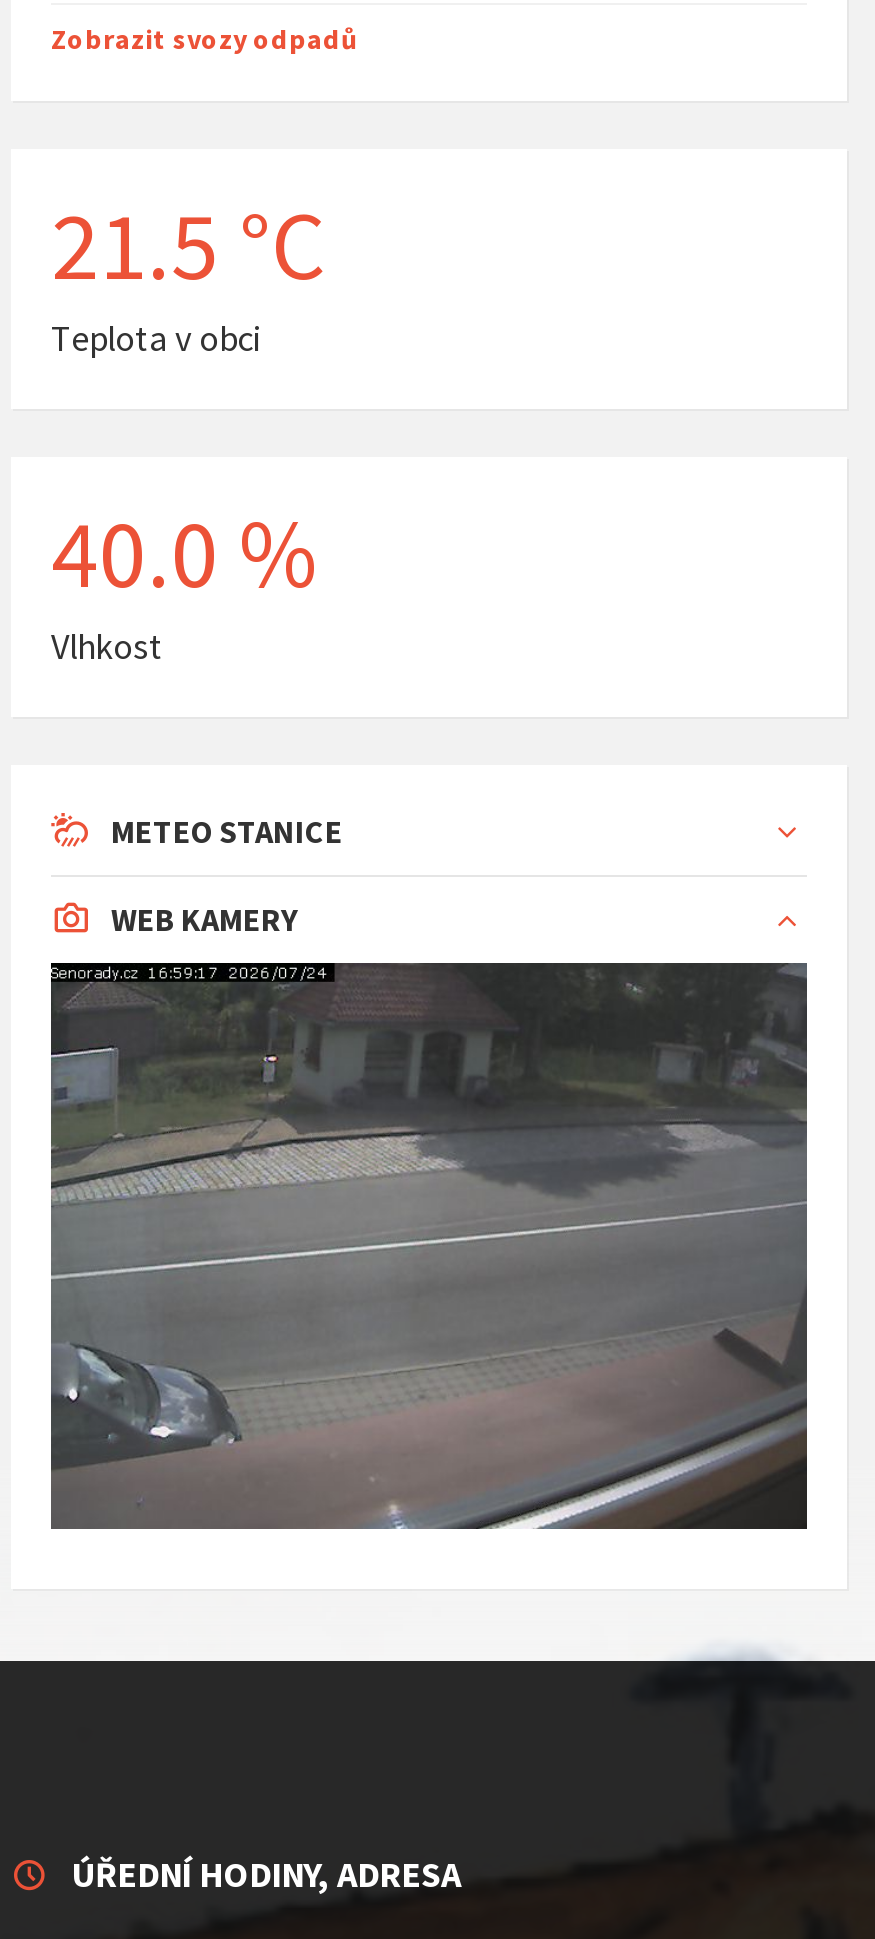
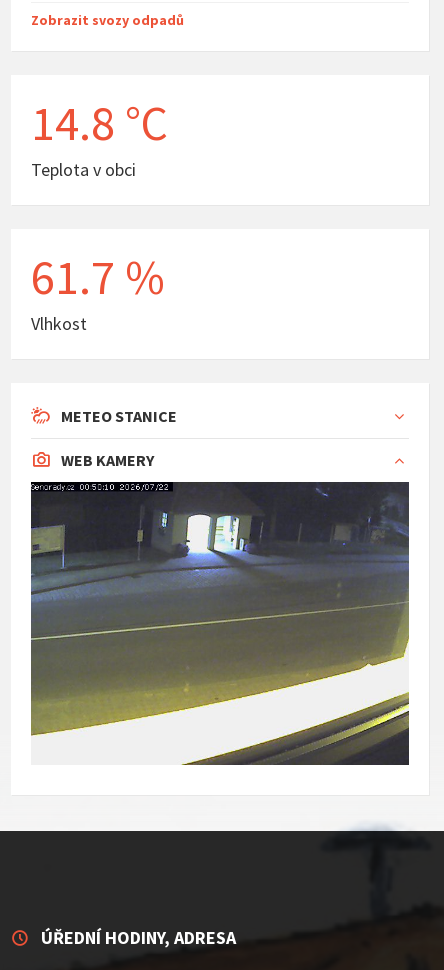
- 21.5 °C
+ 14.8 °C

- 40.0 %
+ 61.7 %

- [image]
+ [image]
